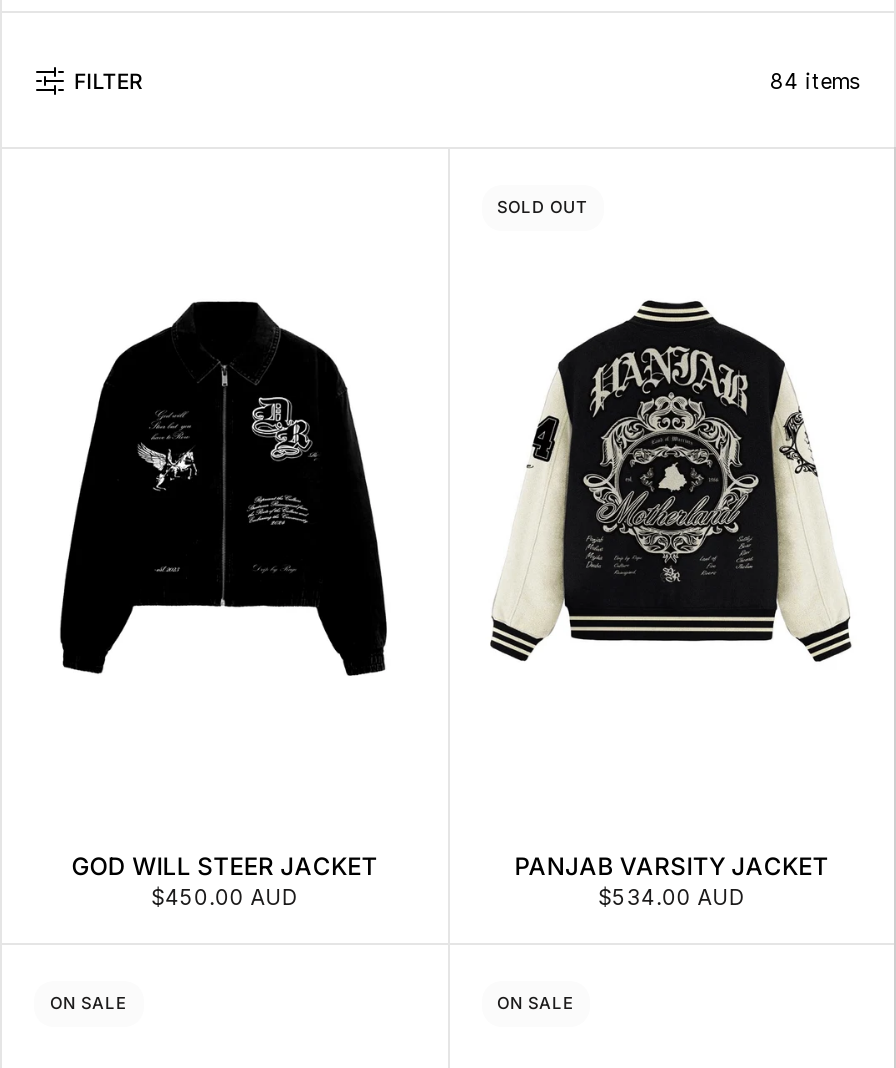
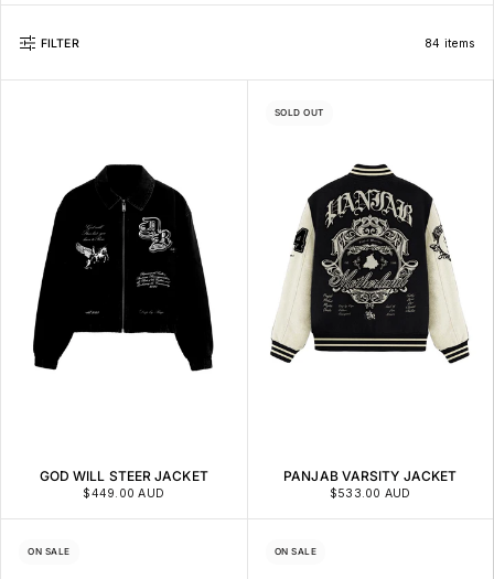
- $450.00 AUD
+ $449.00 AUD

- $534.00 AUD
+ $533.00 AUD
